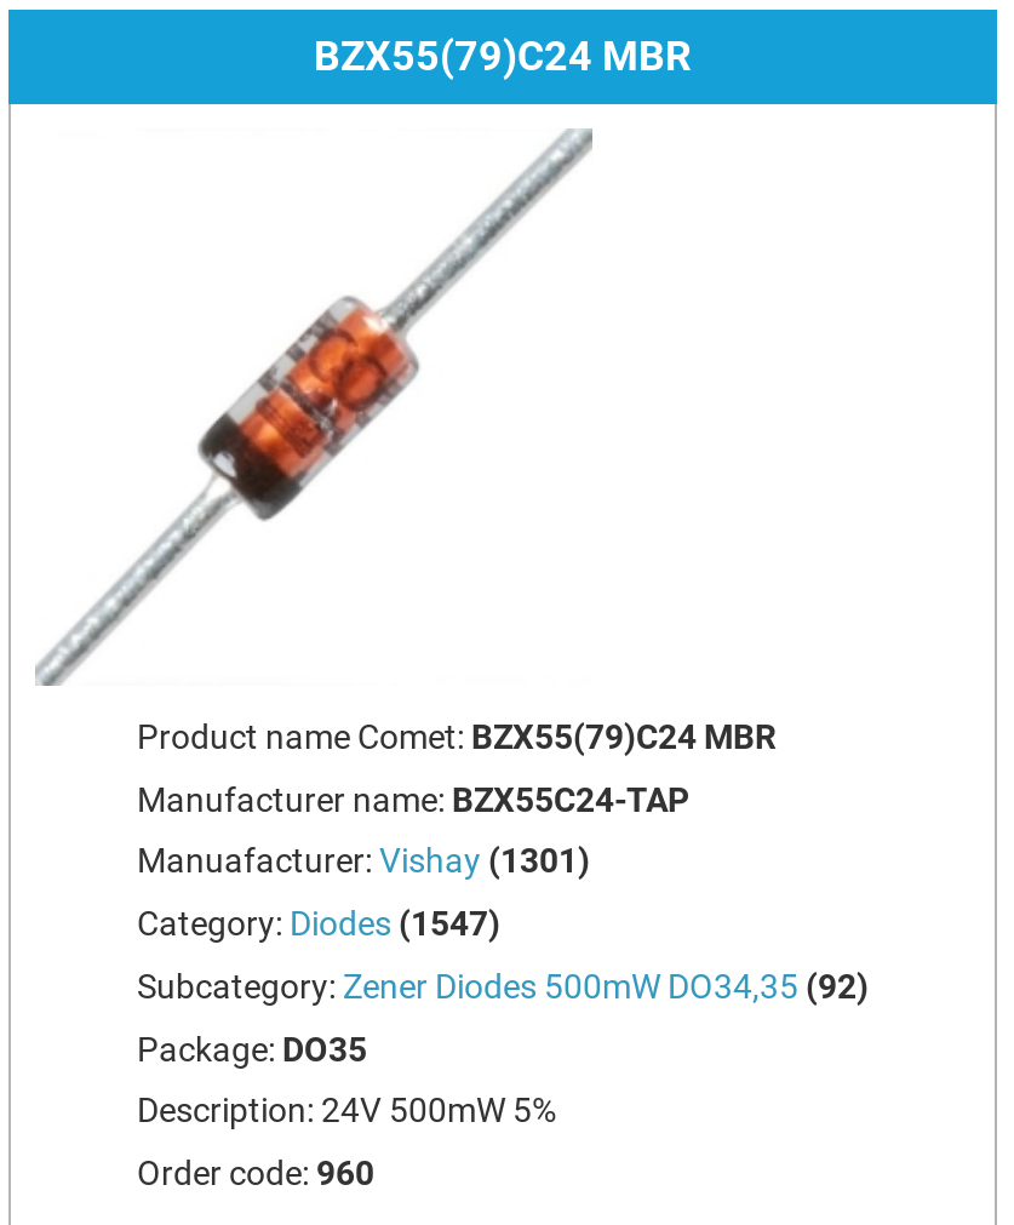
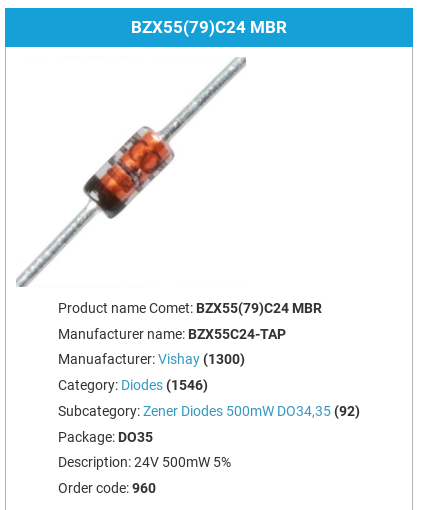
- Manuafacturer: Vishay (1301)
+ Manuafacturer: Vishay (1300)

- Category: Diodes (1547)
+ Category: Diodes (1546)
